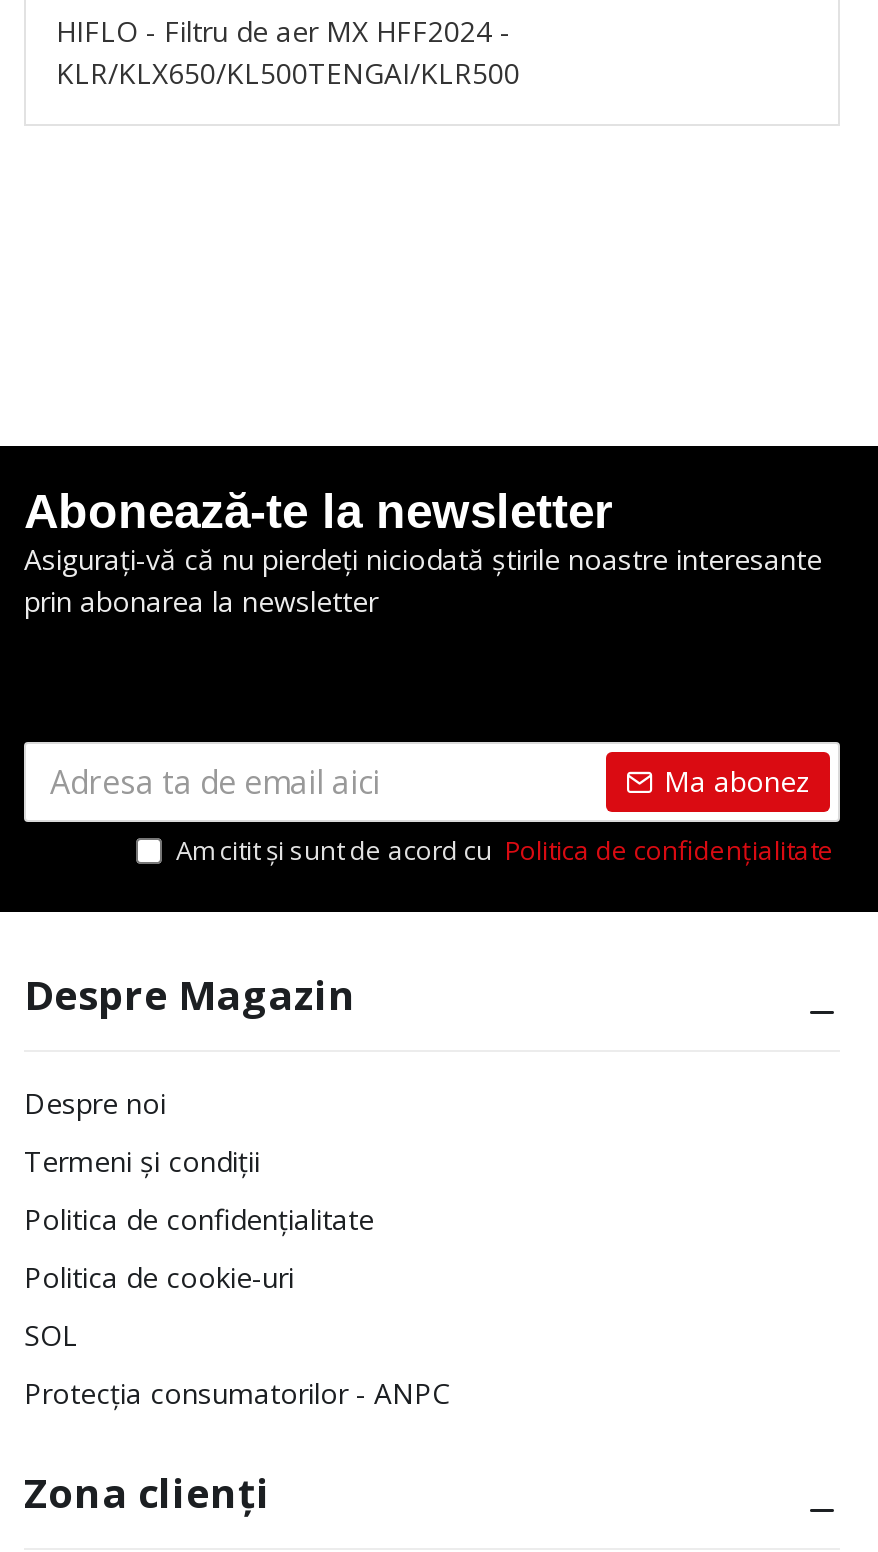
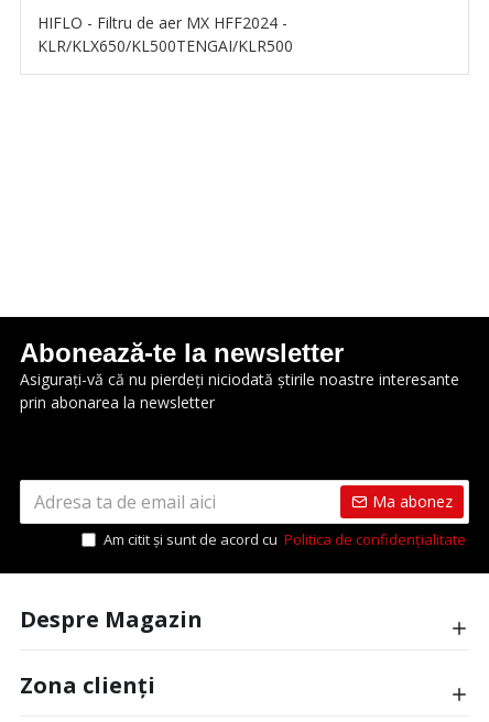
moved down: Abonează-te la newsletter | Asigurați-vă că nu pierdeți niciodată știrile noastre interesante | prin abonarea la newsletter | Ma abonez | Despre Magazin

- Despre noi
- Termeni și condiții
- Politica de confidențialitate
- Politica de cookie-uri
- SOL
- Protecția consumatorilor - ANPC
